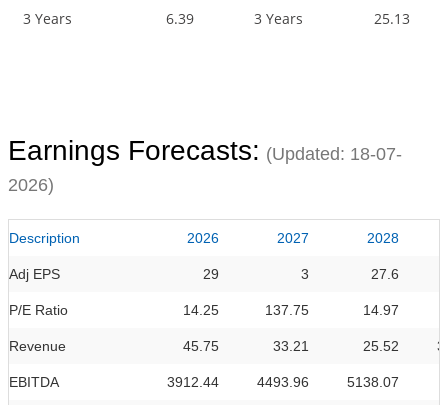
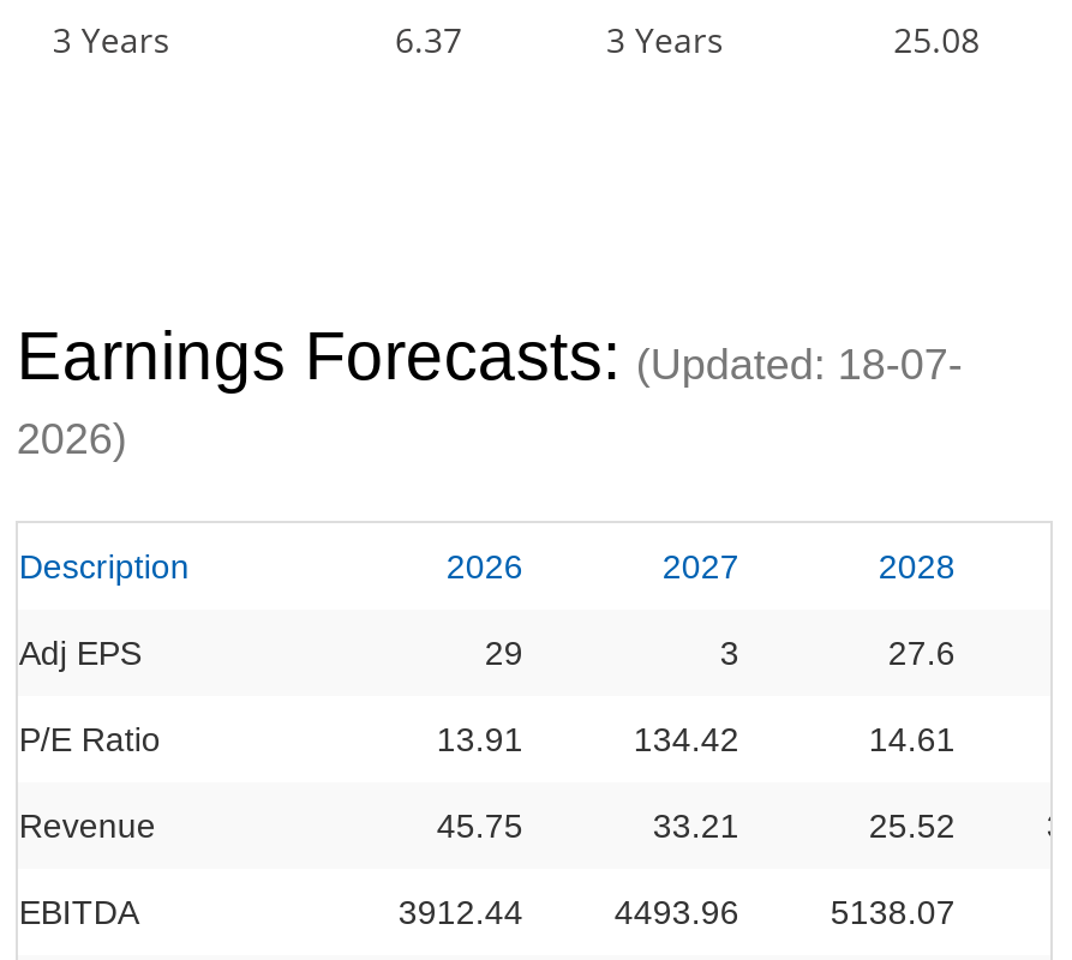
- 6.39
+ 6.37

- 25.13
+ 25.08

- 14.25
+ 13.91

- 137.75
+ 134.42

- 14.97
+ 14.61
